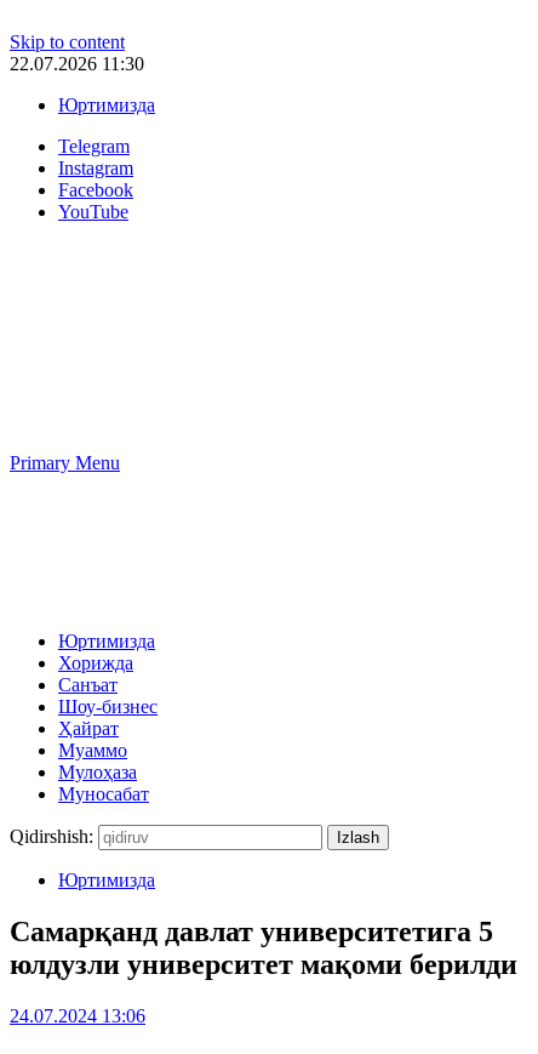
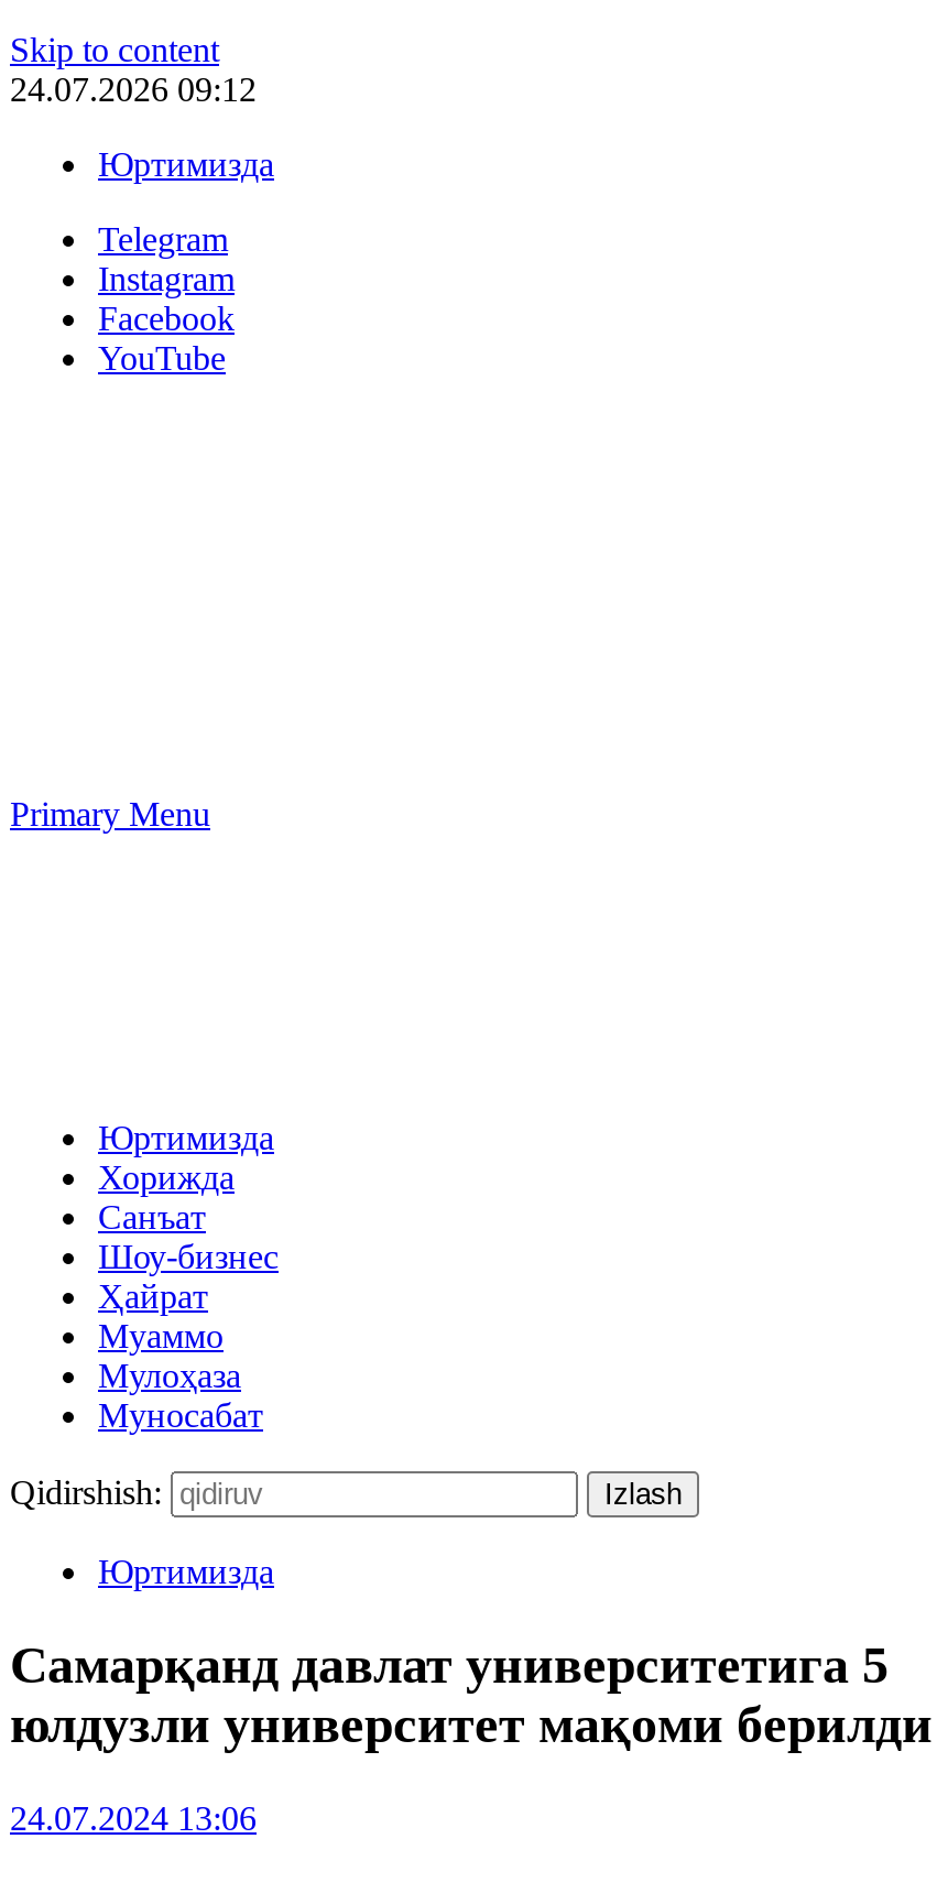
- 22.07.2026 11:30
+ 24.07.2026 09:12
